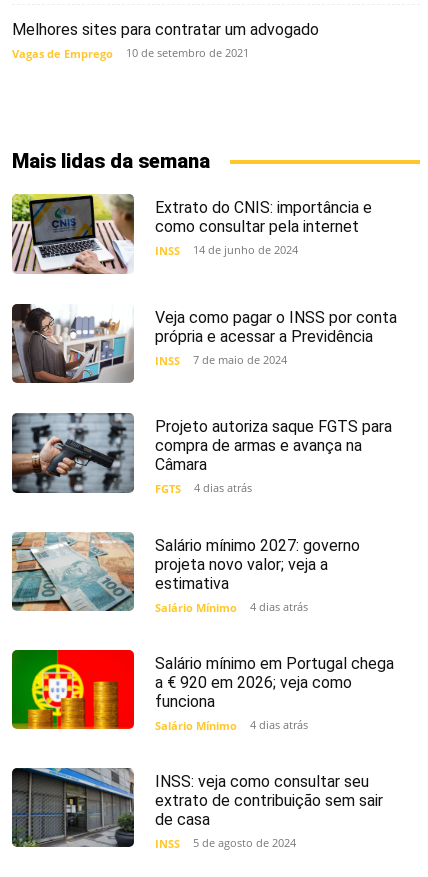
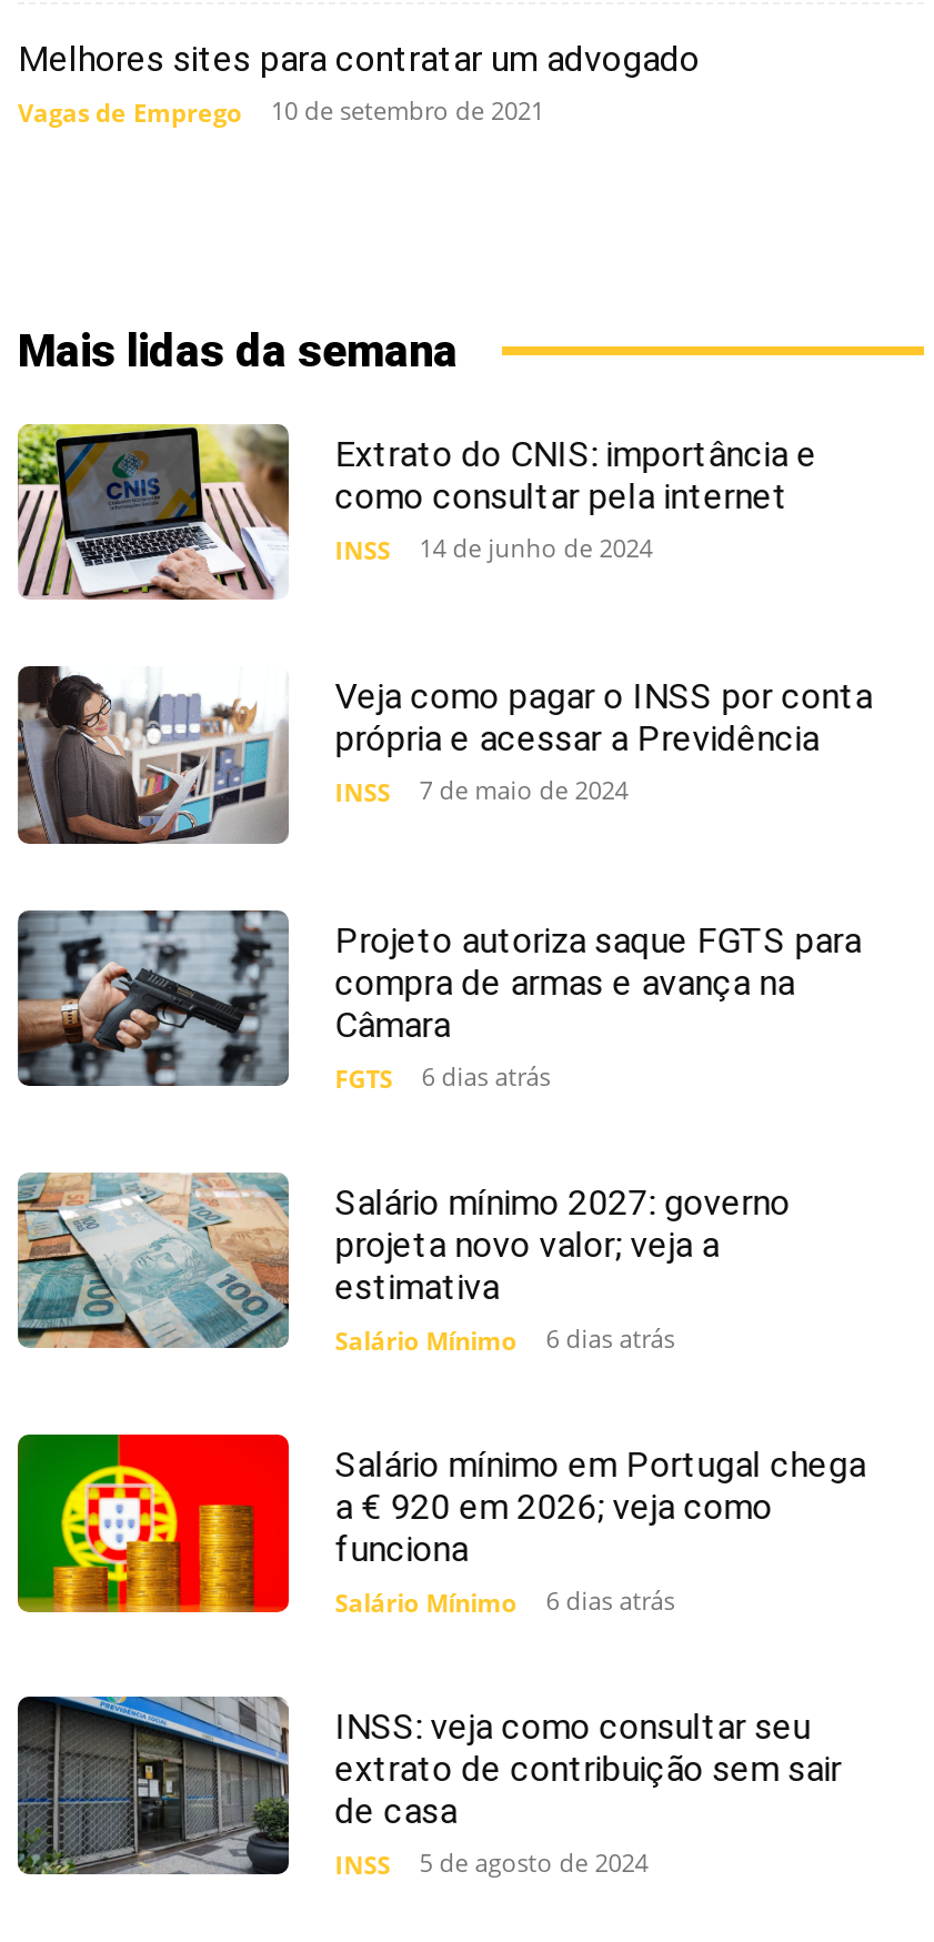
- FGTS 4 dias atrás
+ FGTS 6 dias atrás

- Salário Mínimo 4 dias atrás
+ Salário Mínimo 6 dias atrás

- Salário Mínimo 4 dias atrás
+ Salário Mínimo 6 dias atrás
